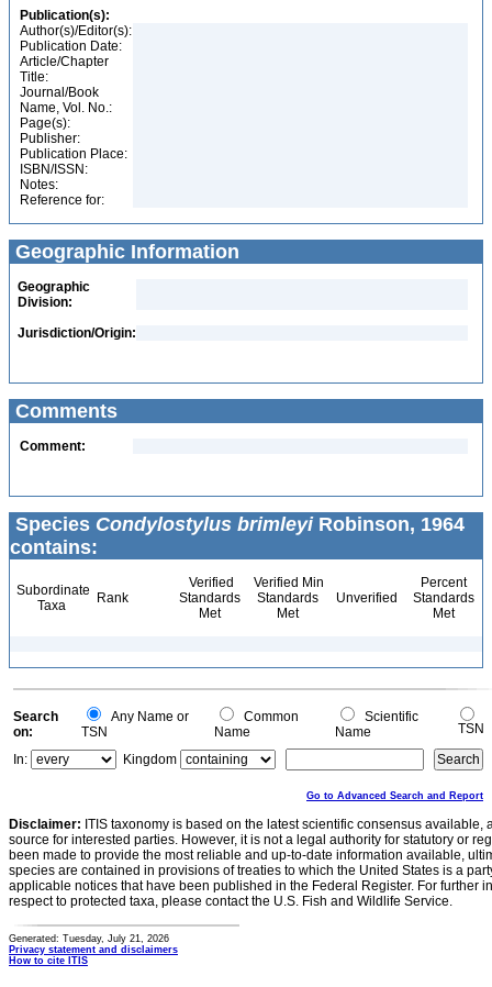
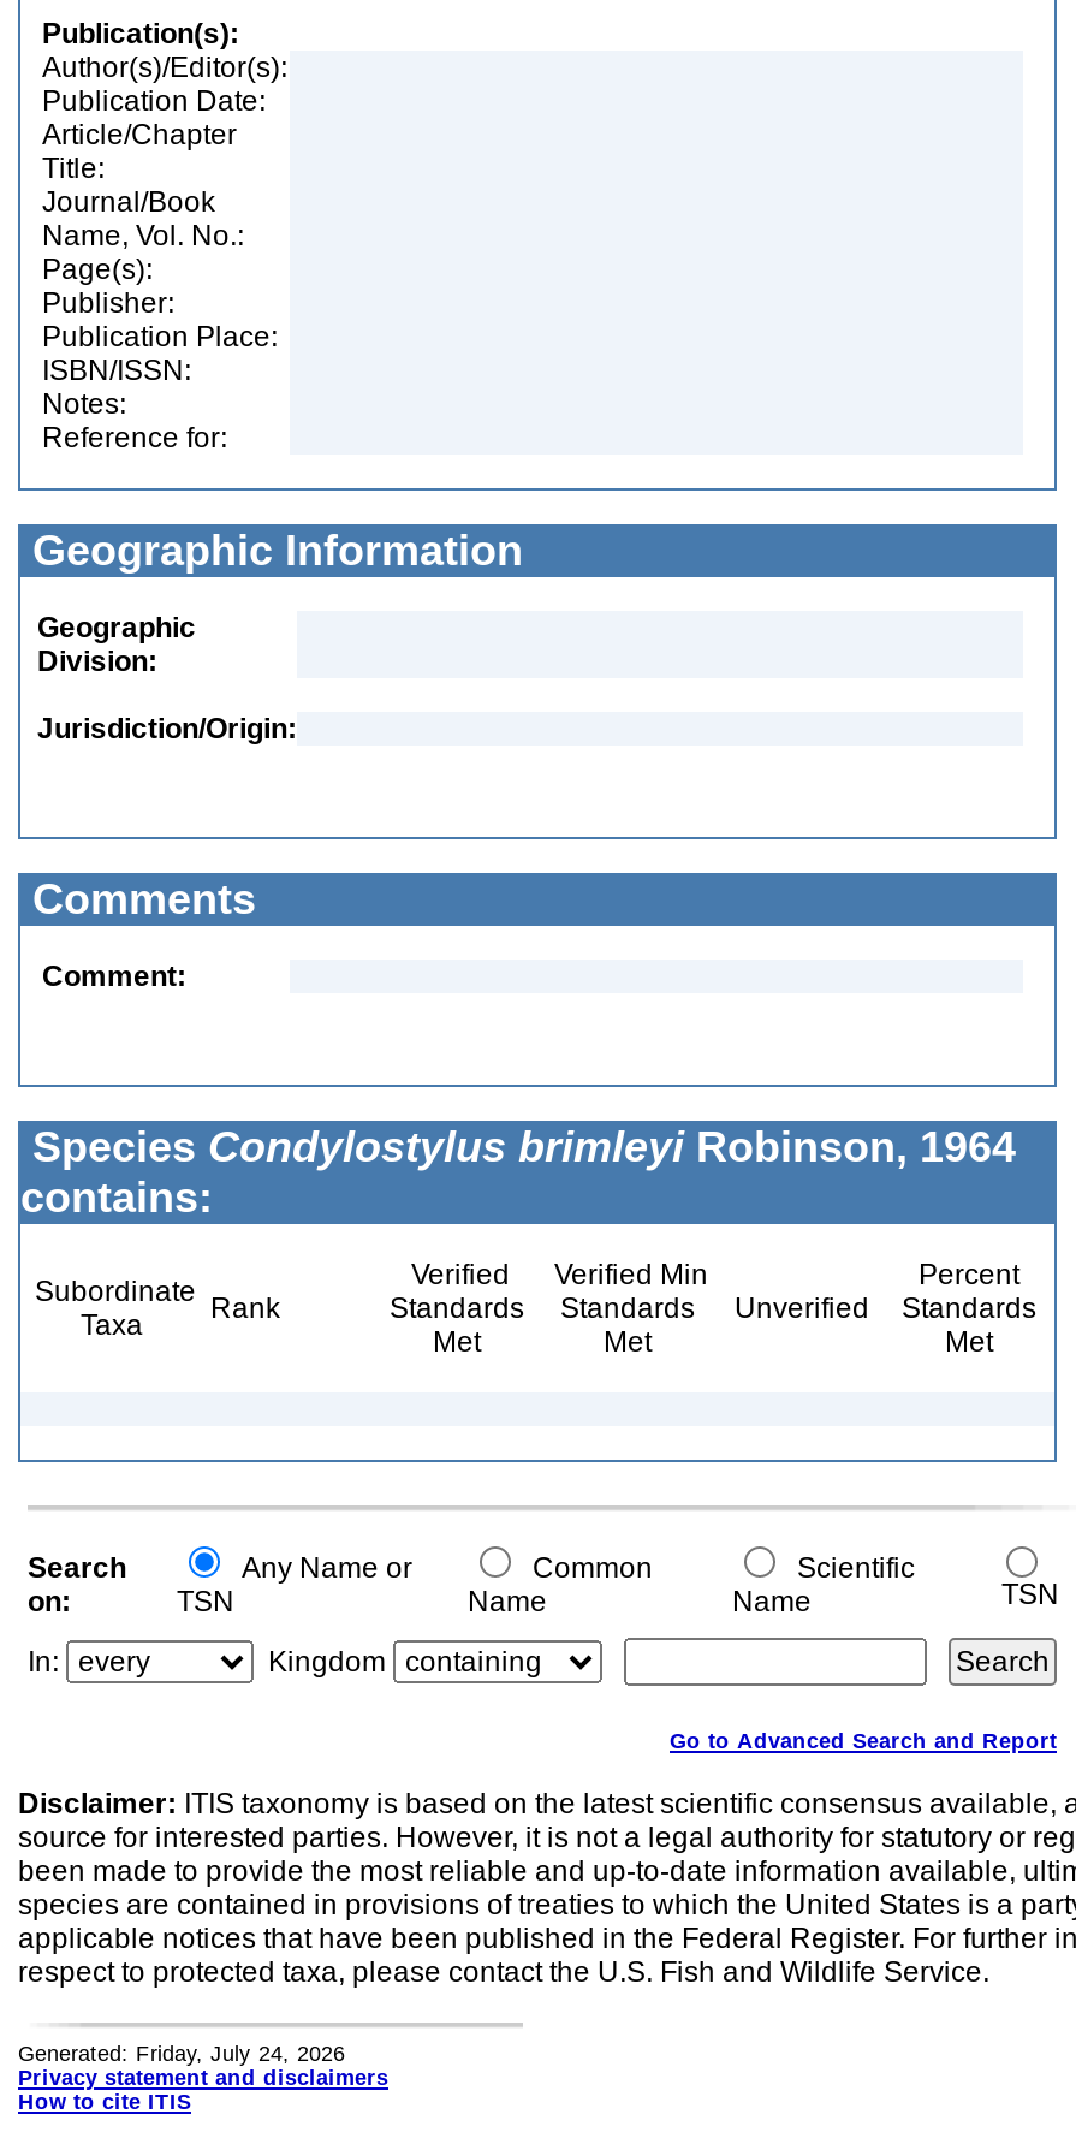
- Generated: Tuesday, July 21, 2026
+ Generated: Friday, July 24, 2026
